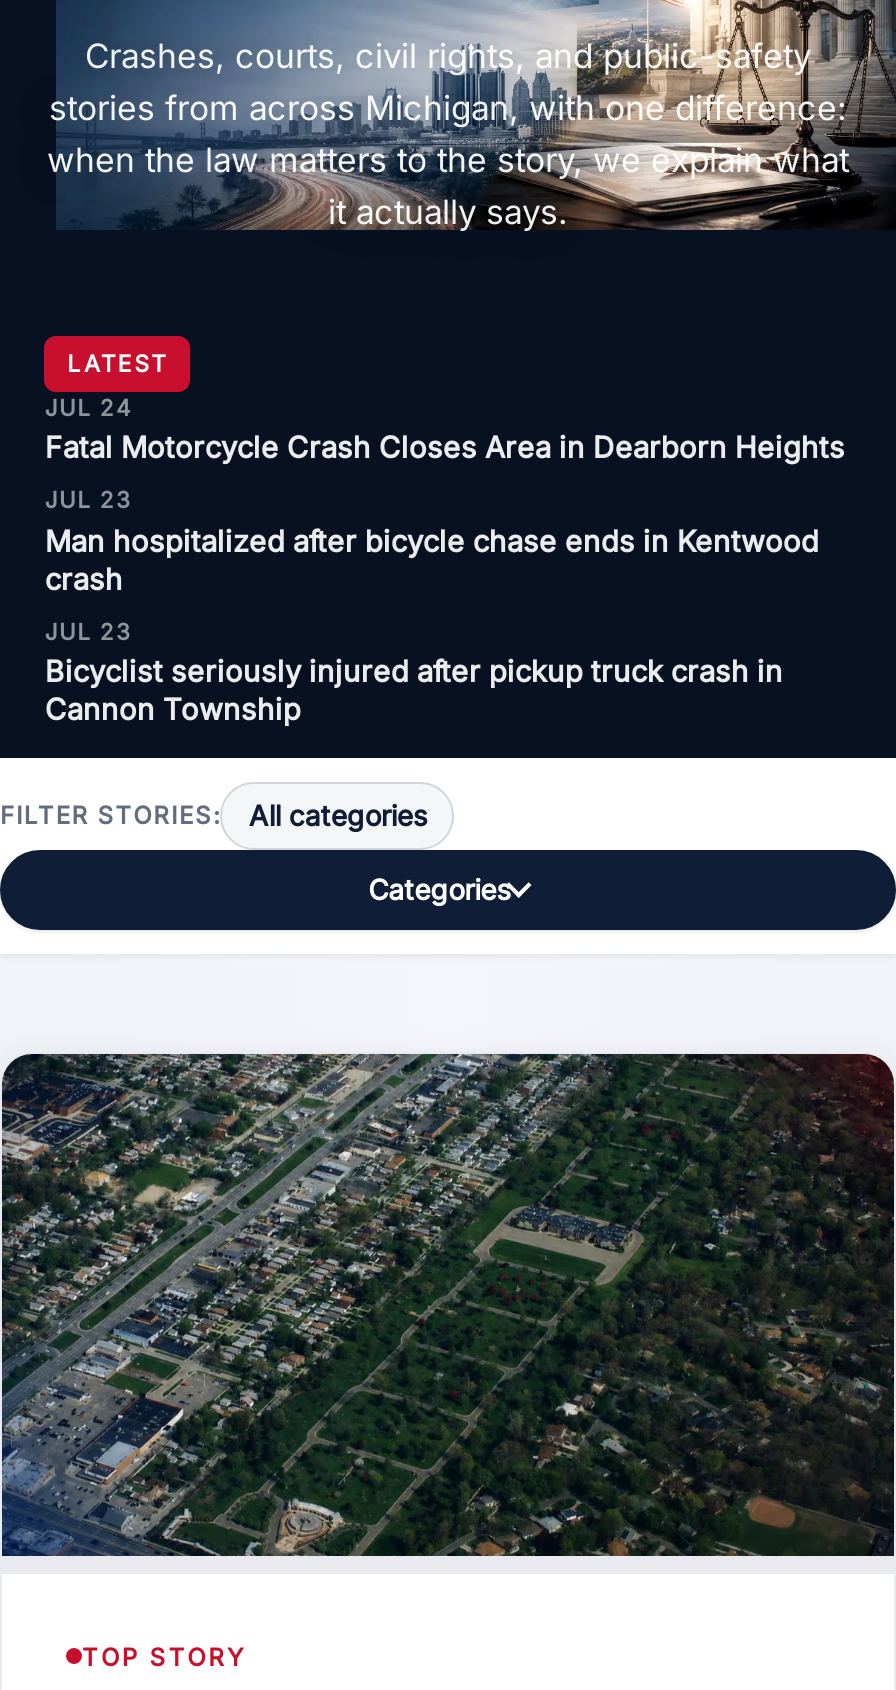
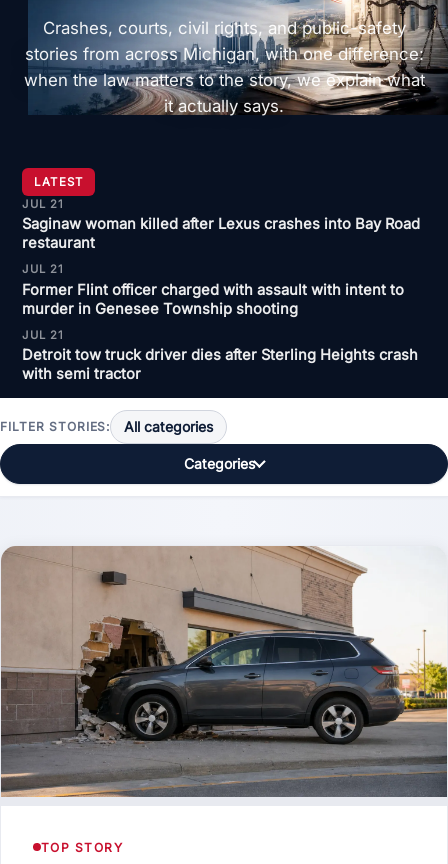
- JUL 24
- Fatal Motorcycle Crash Closes Area in Dearborn Heights
+ JUL 21
+ Saginaw woman killed after Lexus crashes into Bay Road
+ restaurant

- JUL 23
- Man hospitalized after bicycle chase ends in Kentwood
- crash
+ JUL 21
+ Former Flint officer charged with assault with intent to
+ murder in Genesee Township shooting

- JUL 23
- Bicyclist seriously injured after pickup truck crash in
- Cannon Township
+ JUL 21
+ Detroit tow truck driver dies after Sterling Heights crash
+ with semi tractor

- [image]
+ [image]
